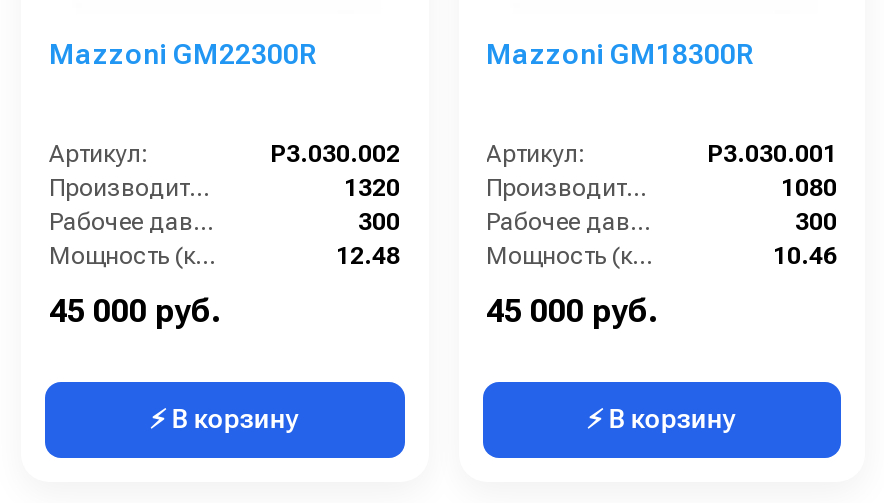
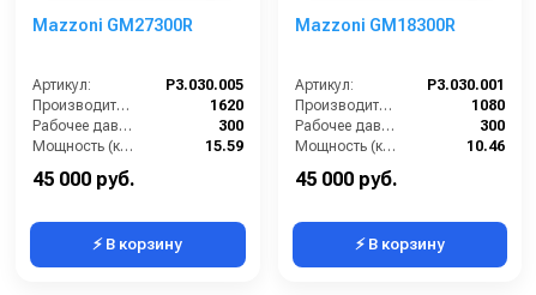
- Mazzoni GM22300R
+ Mazzoni GM27300R

- P3.030.002
+ P3.030.005

- 1320
+ 1620

- 12.48
+ 15.59
